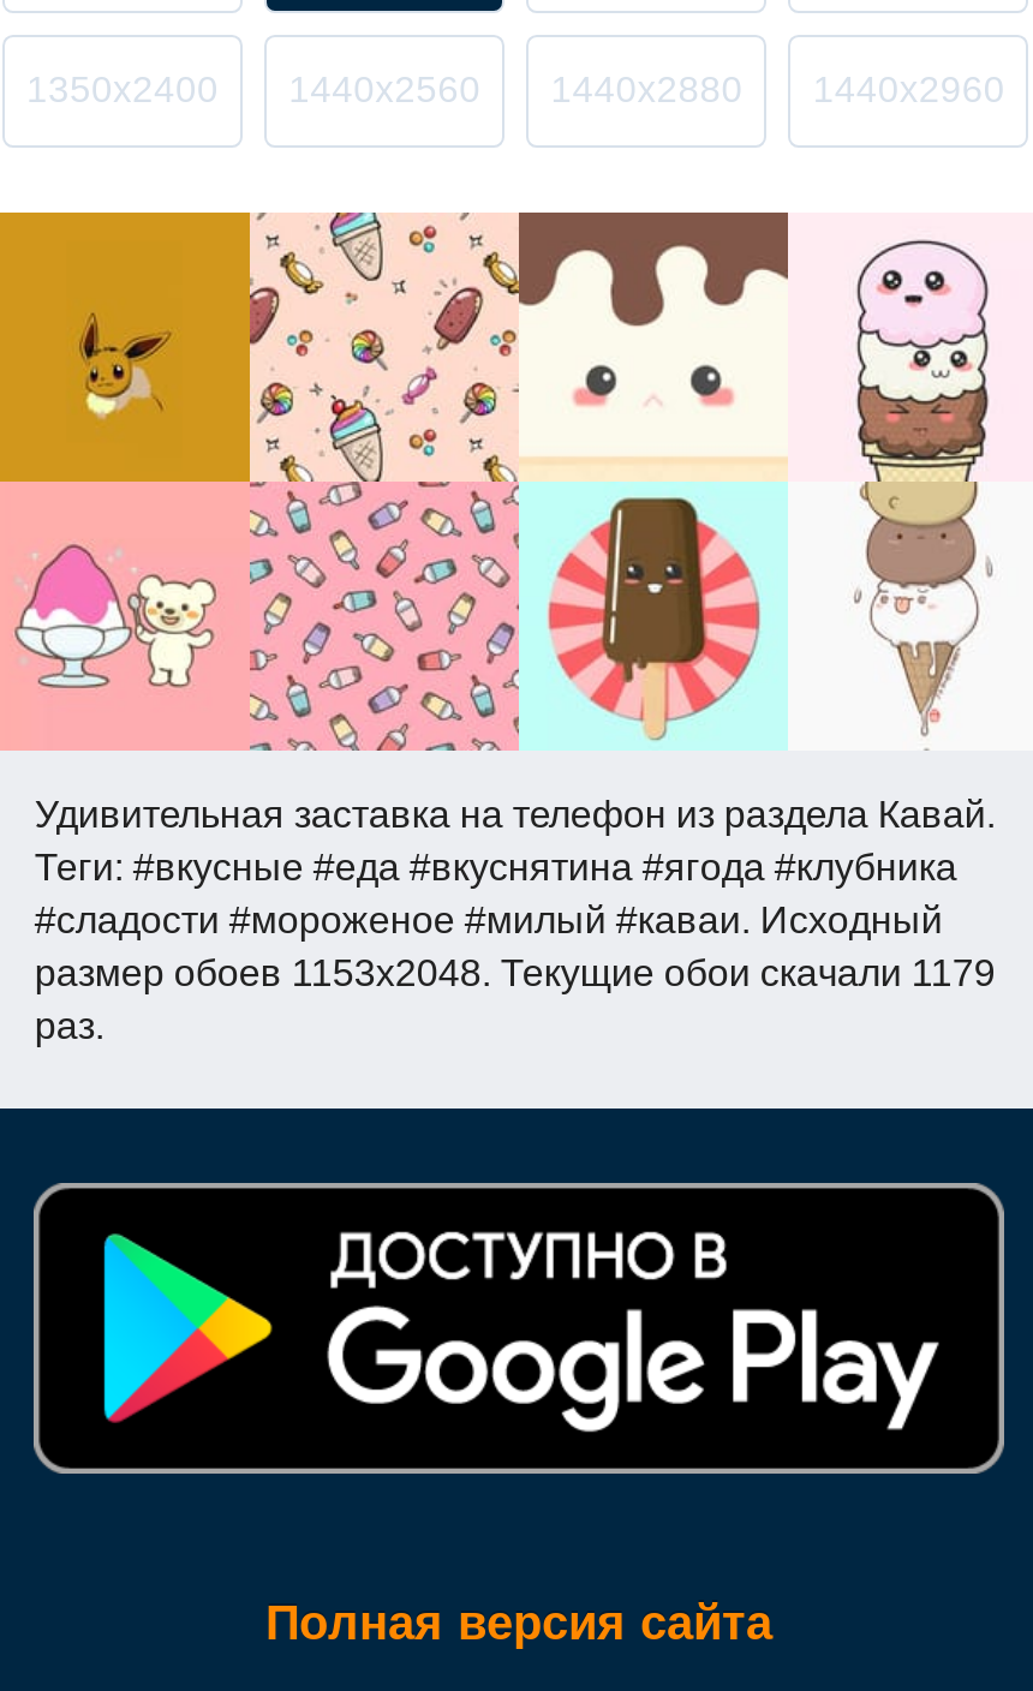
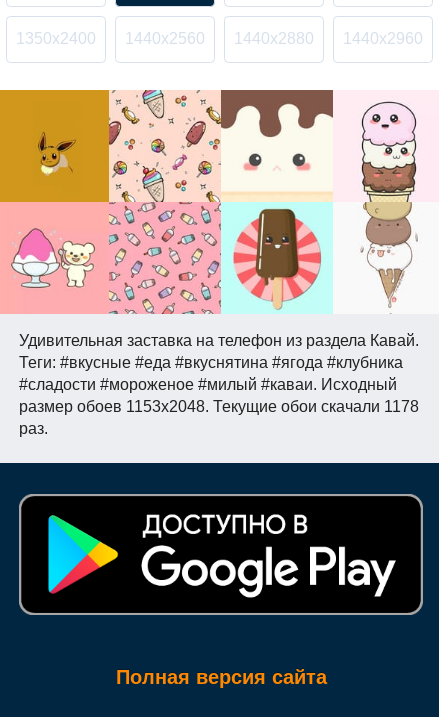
- размер обоев 1153x2048. Текущие обои скачали 1179
+ размер обоев 1153x2048. Текущие обои скачали 1178
